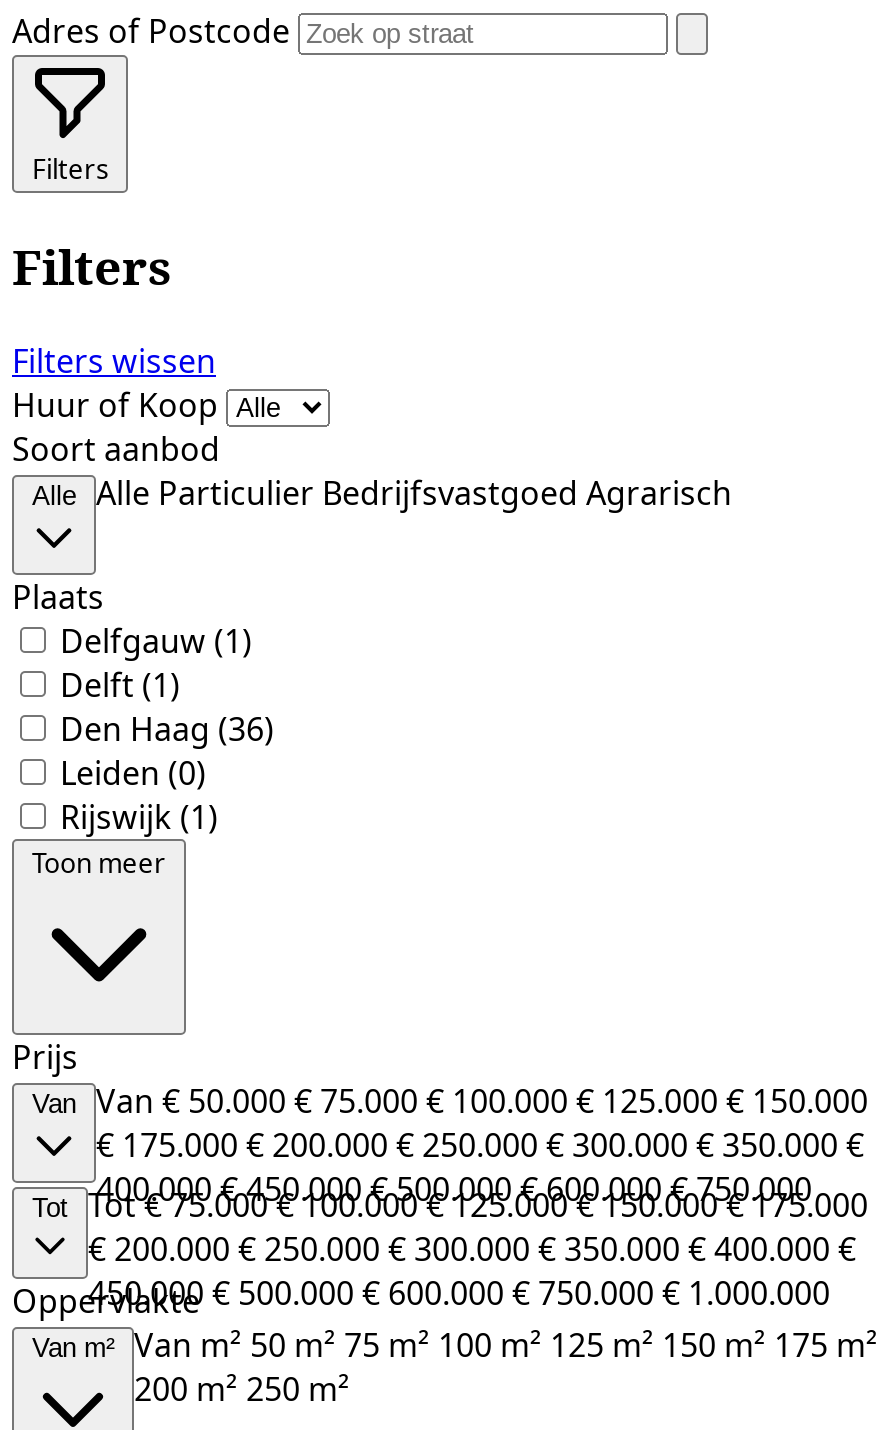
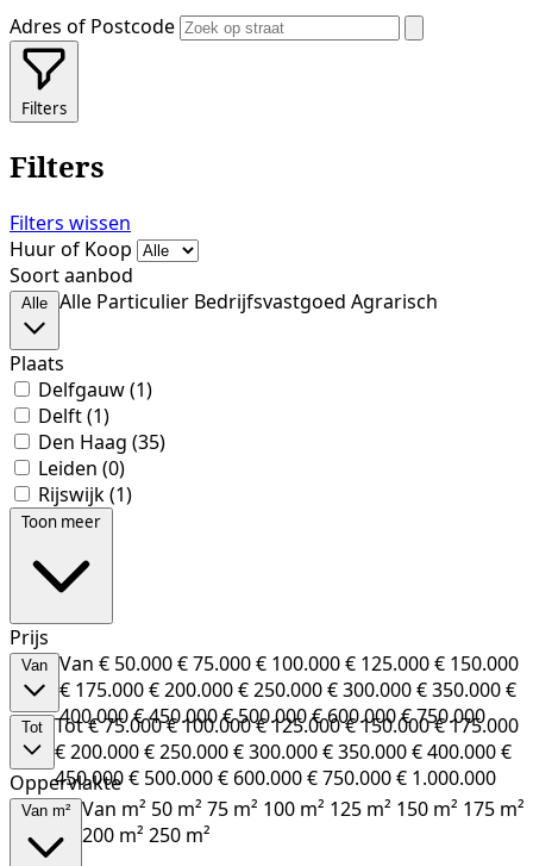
- Den Haag (36)
+ Den Haag (35)
